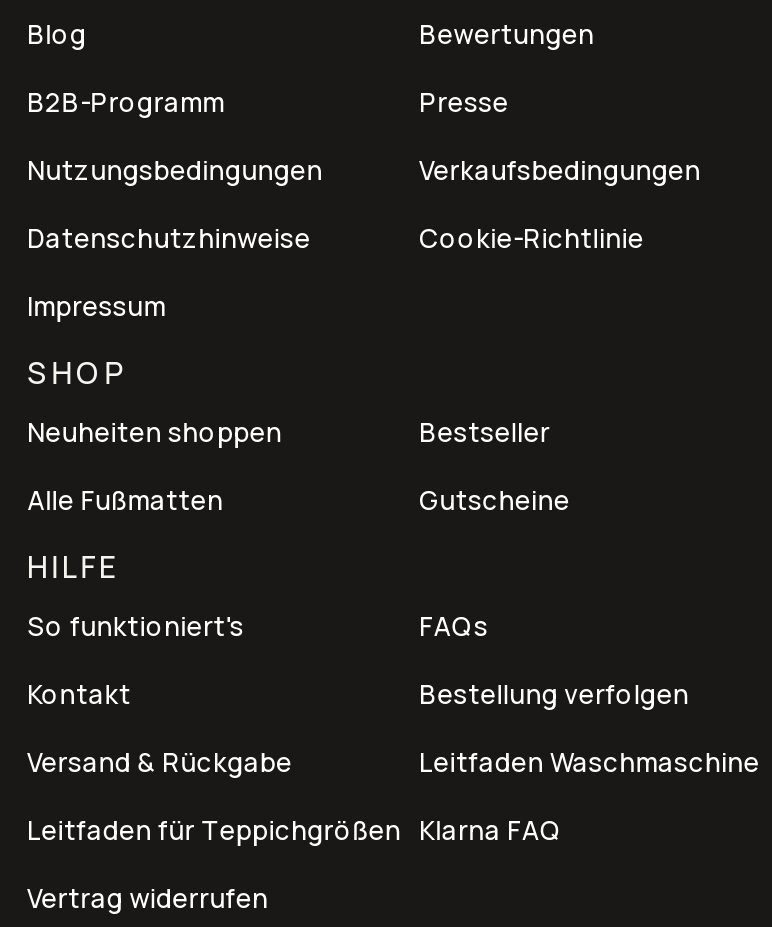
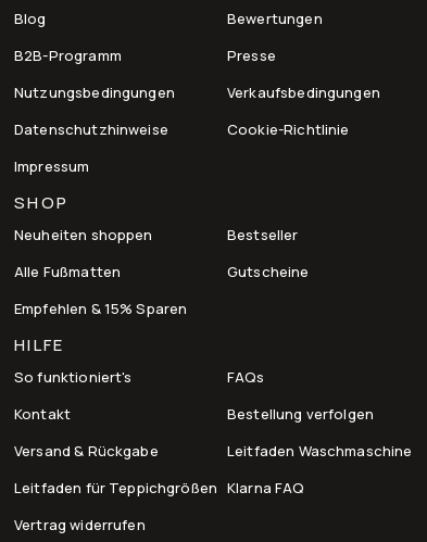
+ Empfehlen & 15% Sparen
